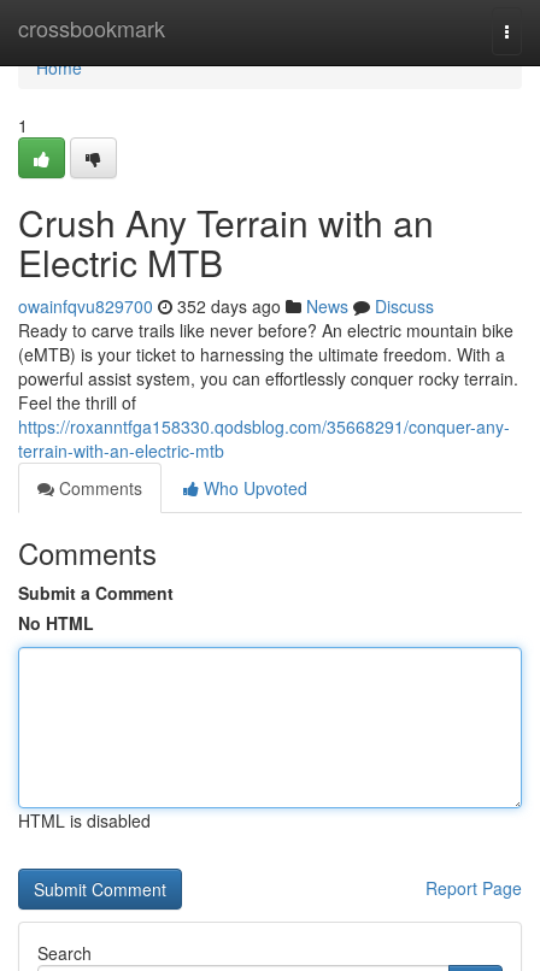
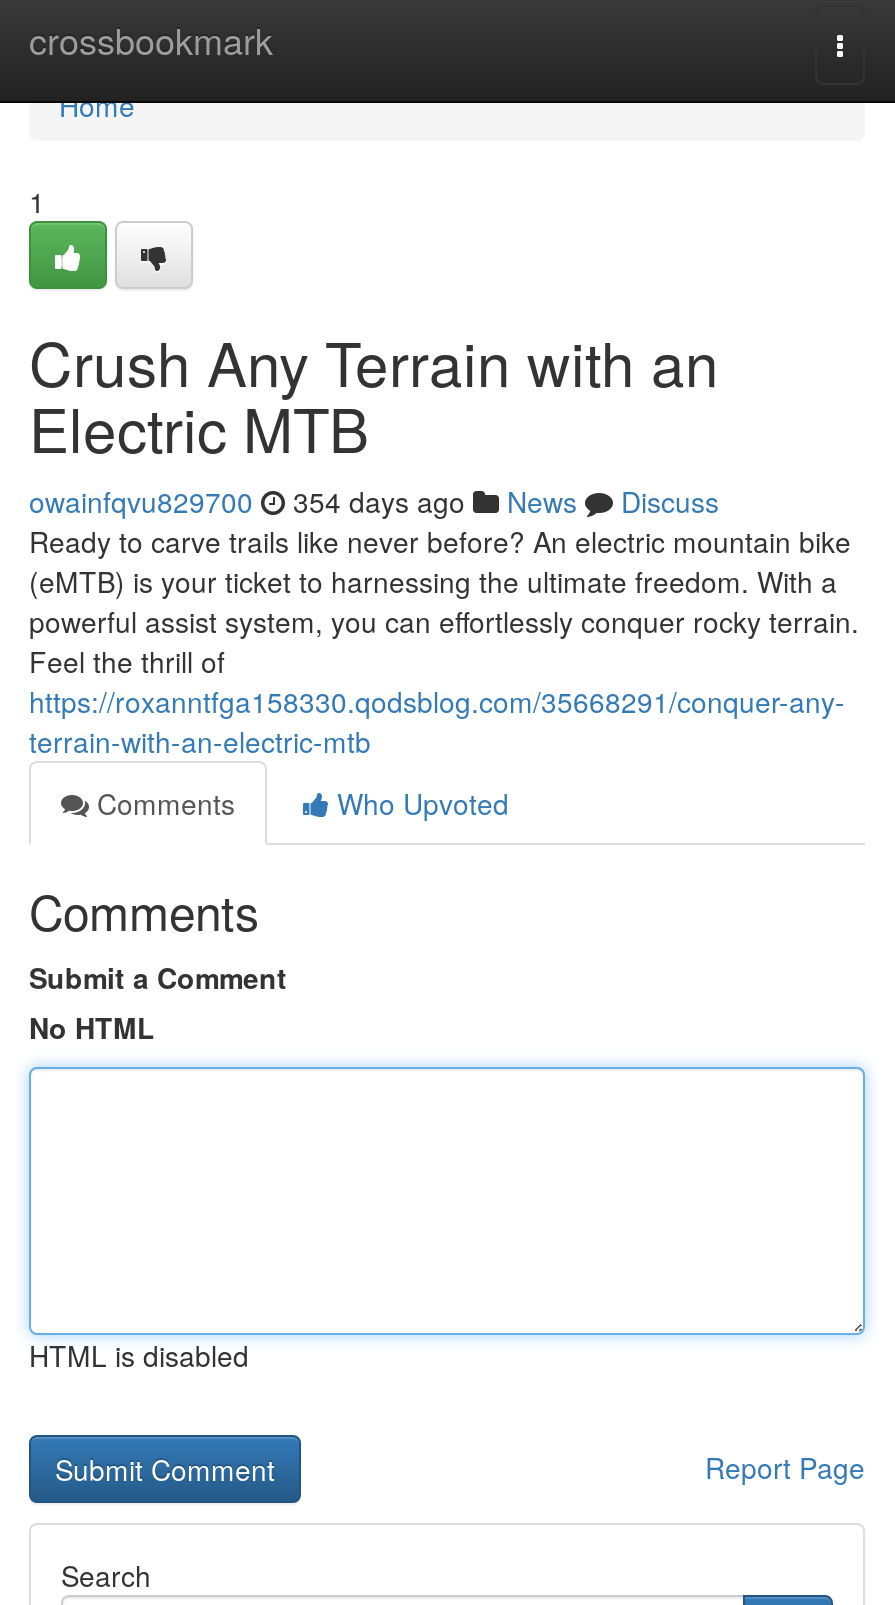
- owainfqvu829700 352 days ago News Discuss
+ owainfqvu829700 354 days ago News Discuss
